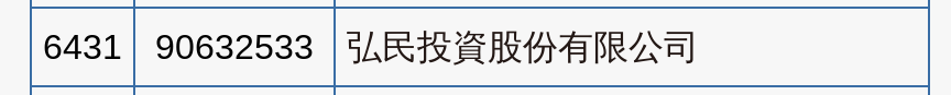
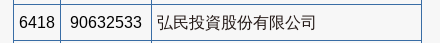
- 6431 90632533 弘民投資股份有限公司
+ 6418 90632533 弘民投資股份有限公司
